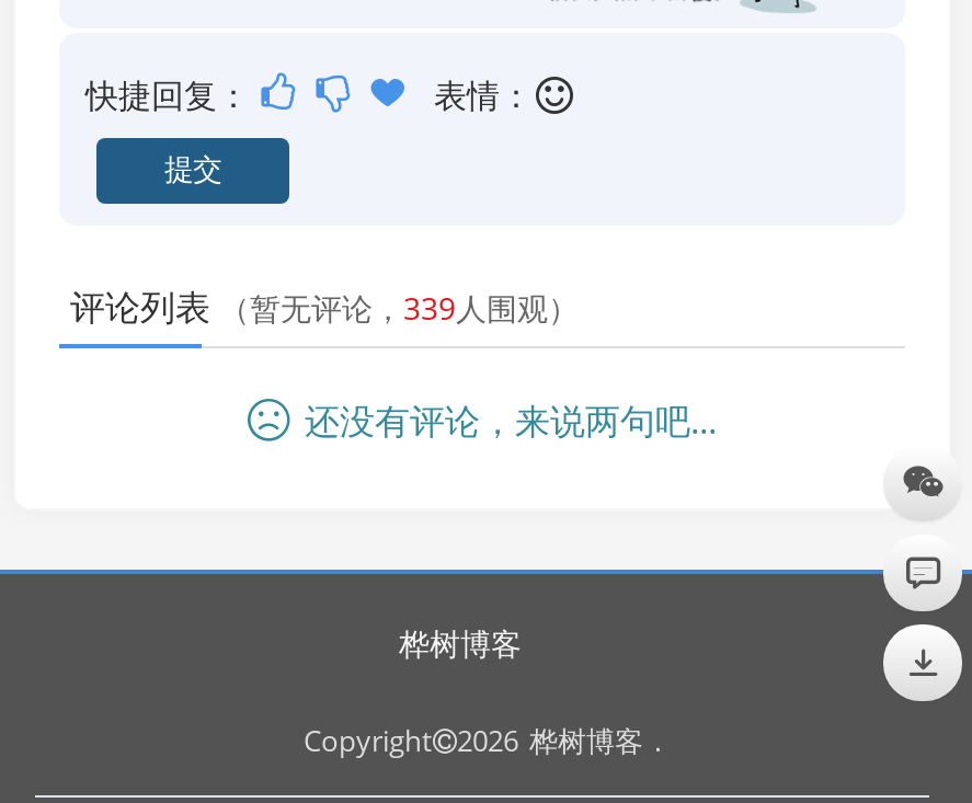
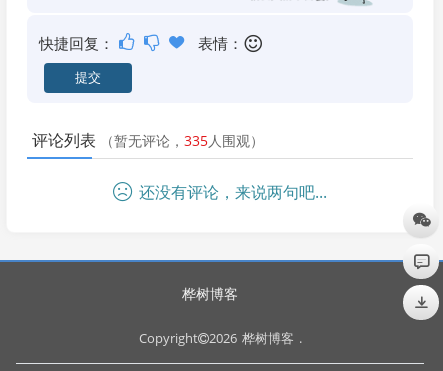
- 评论列表（暂无评论，339人围观）
+ 评论列表（暂无评论，335人围观）
